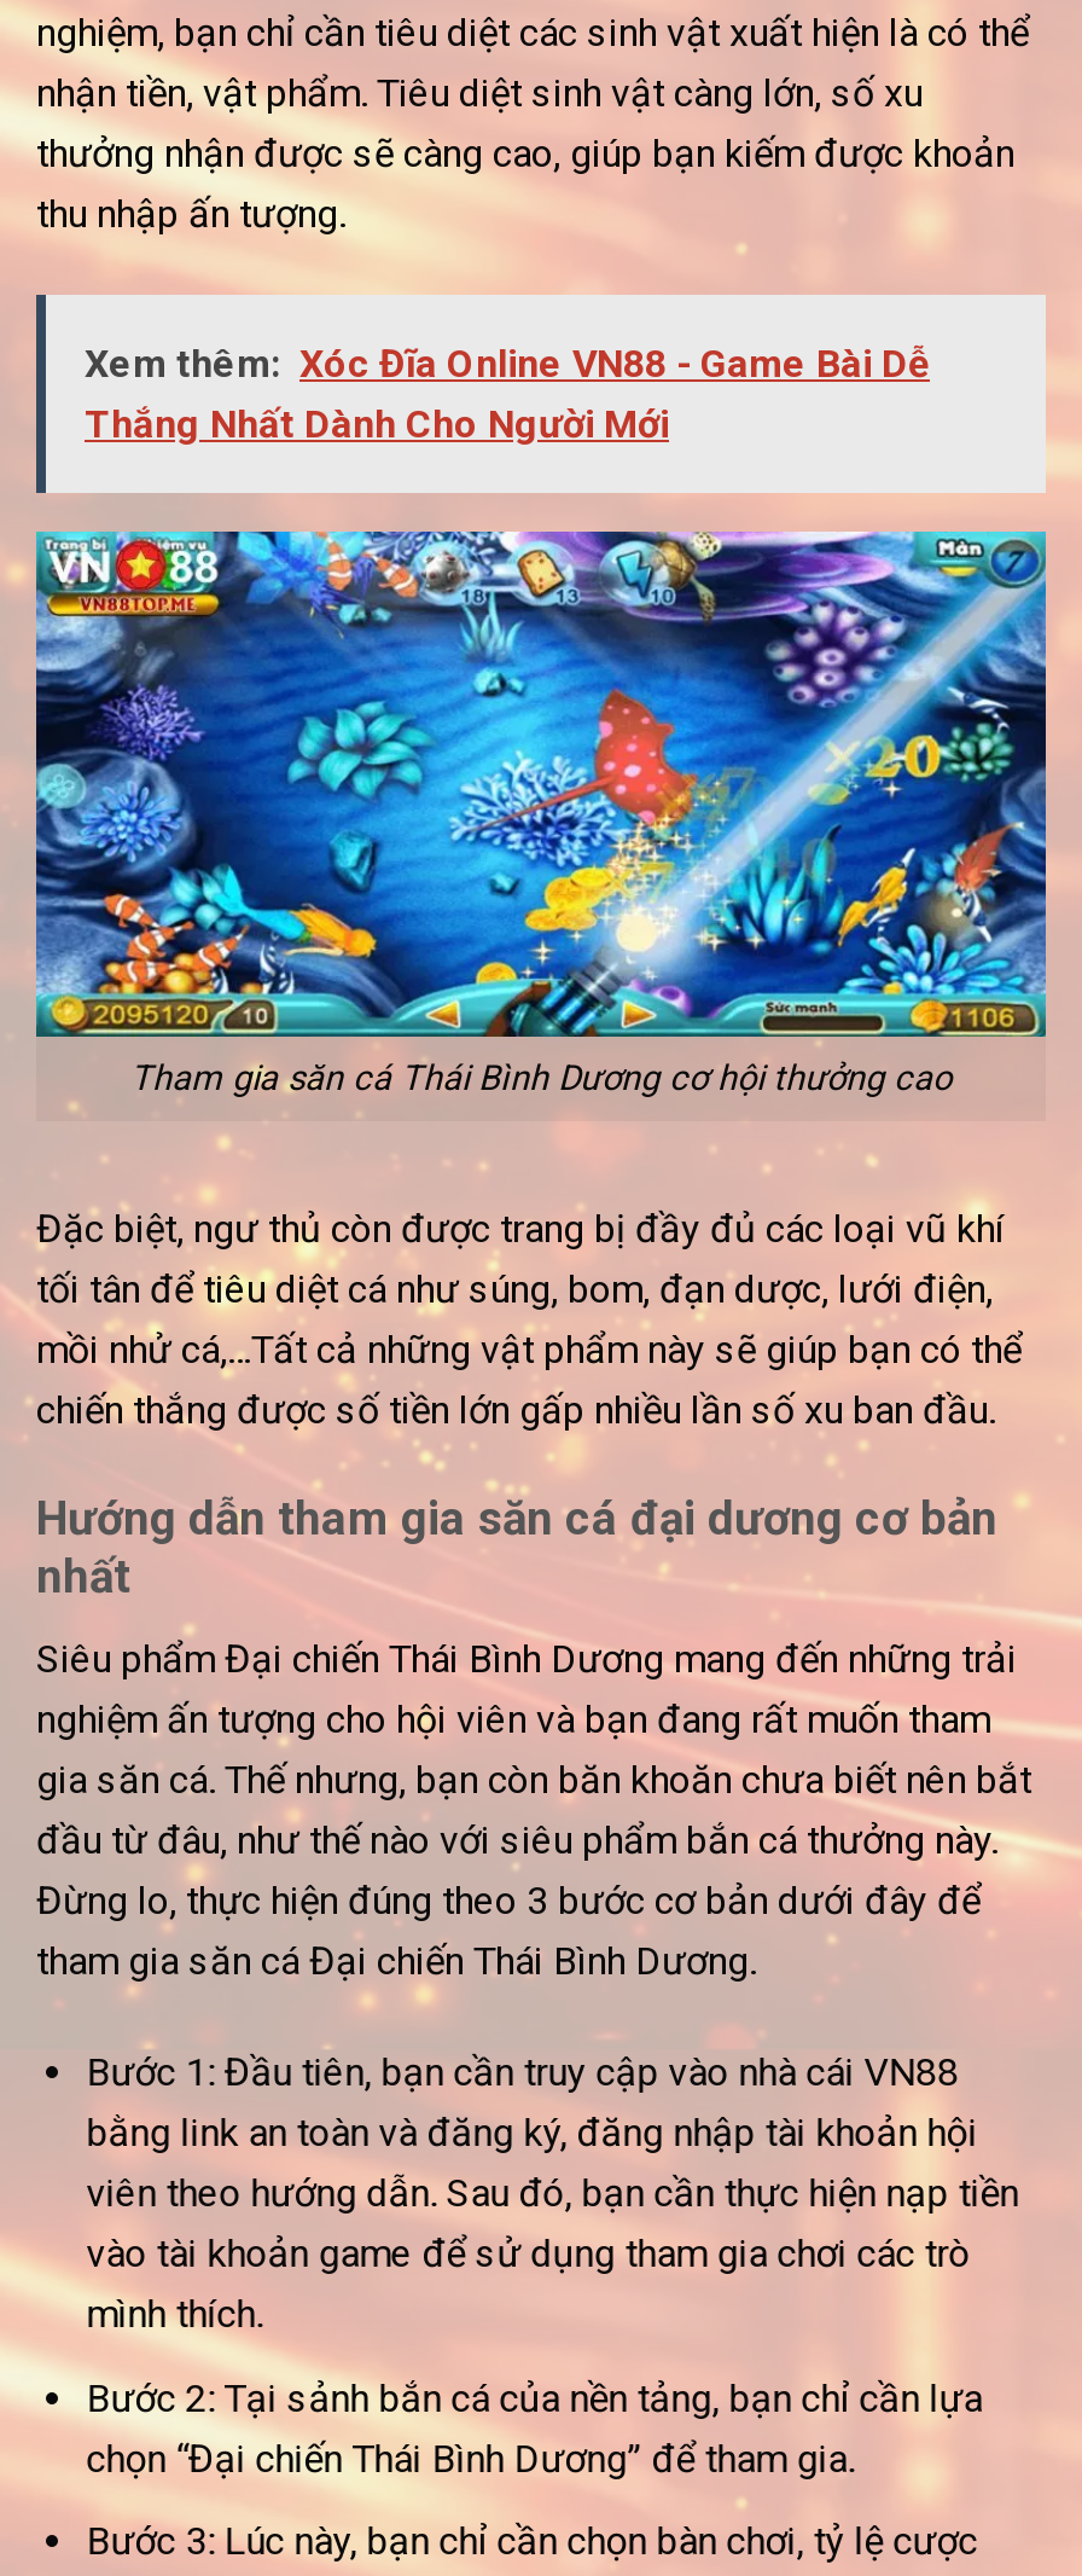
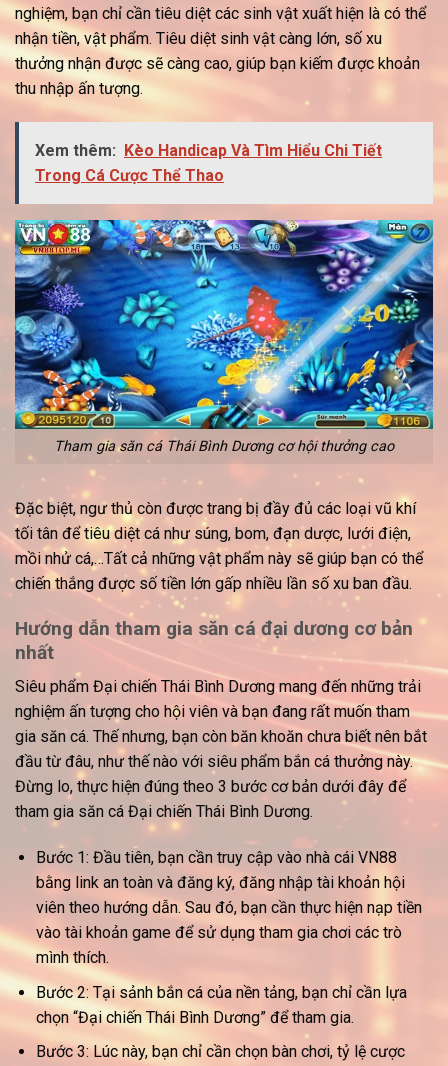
- Xem thêm: Xóc Đĩa Online VN88 - Game Bài Dễ
- Thắng Nhất Dành Cho Người Mới
+ Xem thêm: Kèo Handicap Và Tìm Hiểu Chi Tiết
+ Trong Cá Cược Thể Thao
